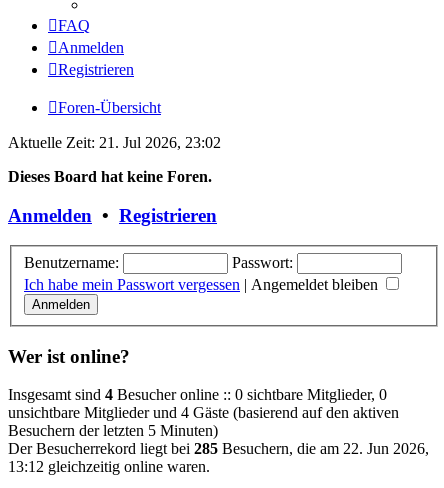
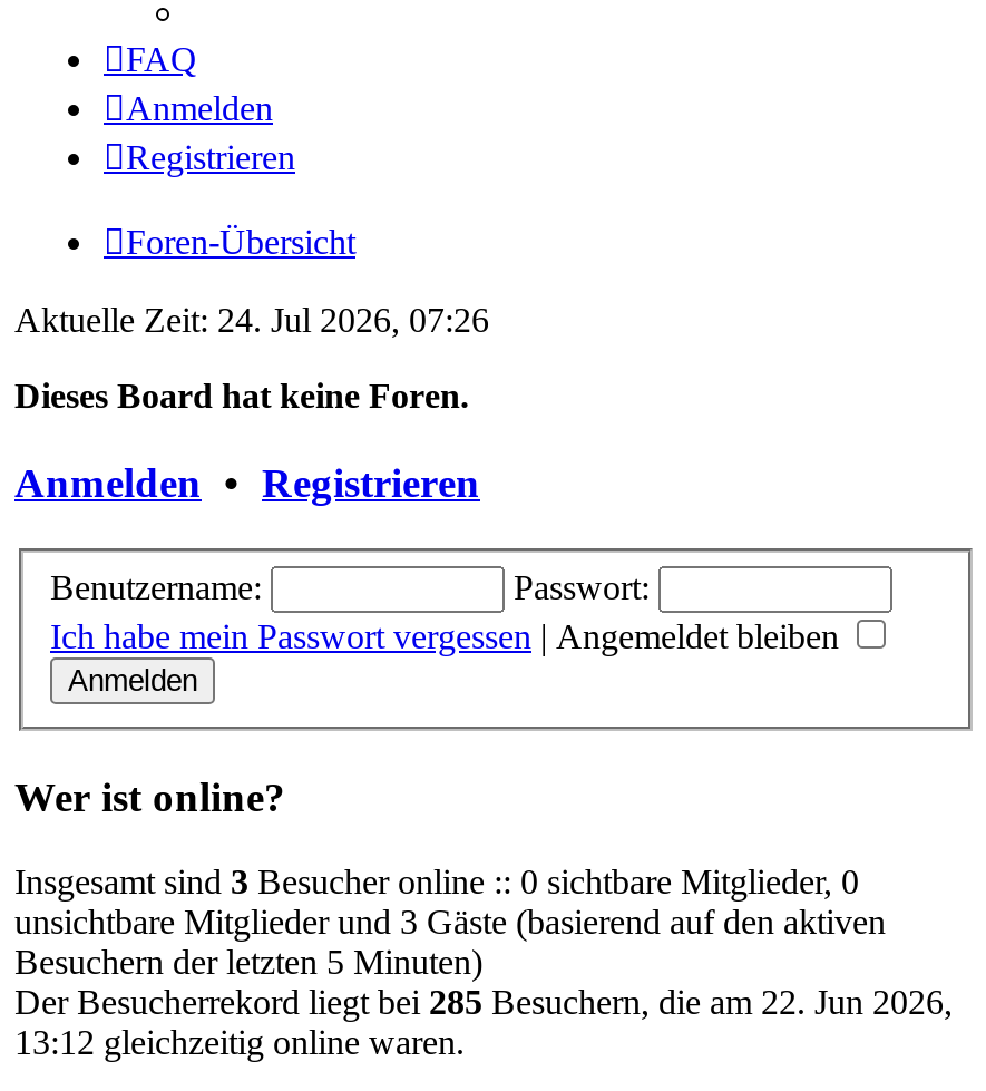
- Aktuelle Zeit: 21. Jul 2026, 23:02
+ Aktuelle Zeit: 24. Jul 2026, 07:26

- Insgesamt sind 4 Besucher online :: 0 sichtbare Mitglieder, 0
+ Insgesamt sind 3 Besucher online :: 0 sichtbare Mitglieder, 0

- unsichtbare Mitglieder und 4 Gäste (basierend auf den aktiven
+ unsichtbare Mitglieder und 3 Gäste (basierend auf den aktiven
